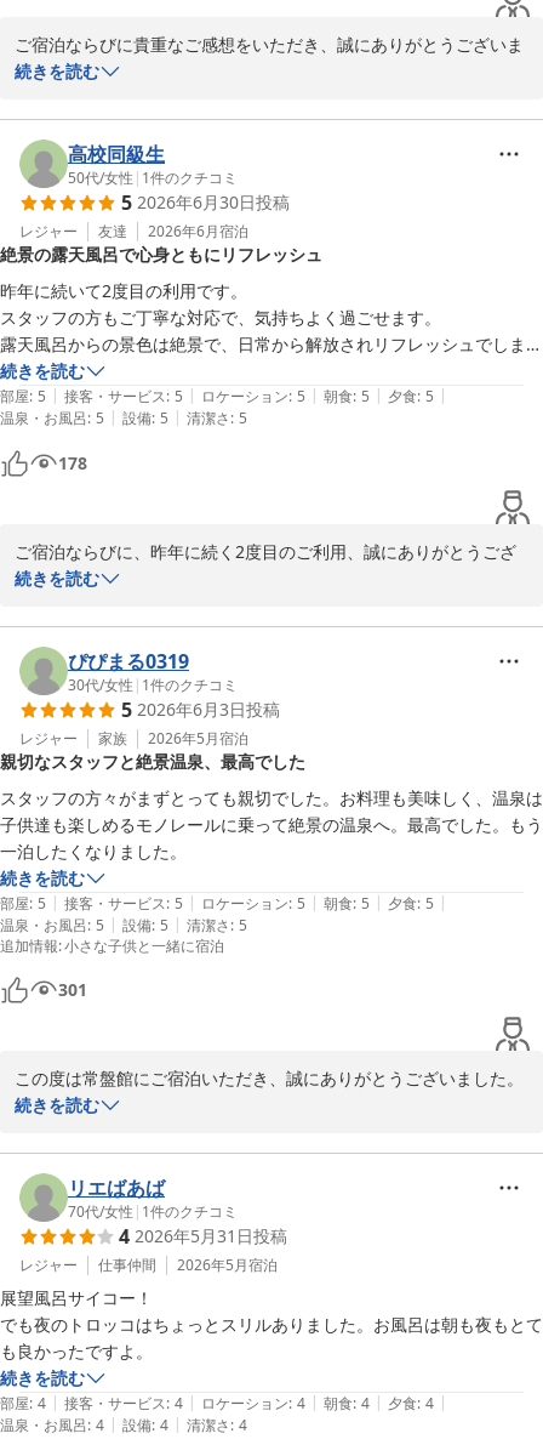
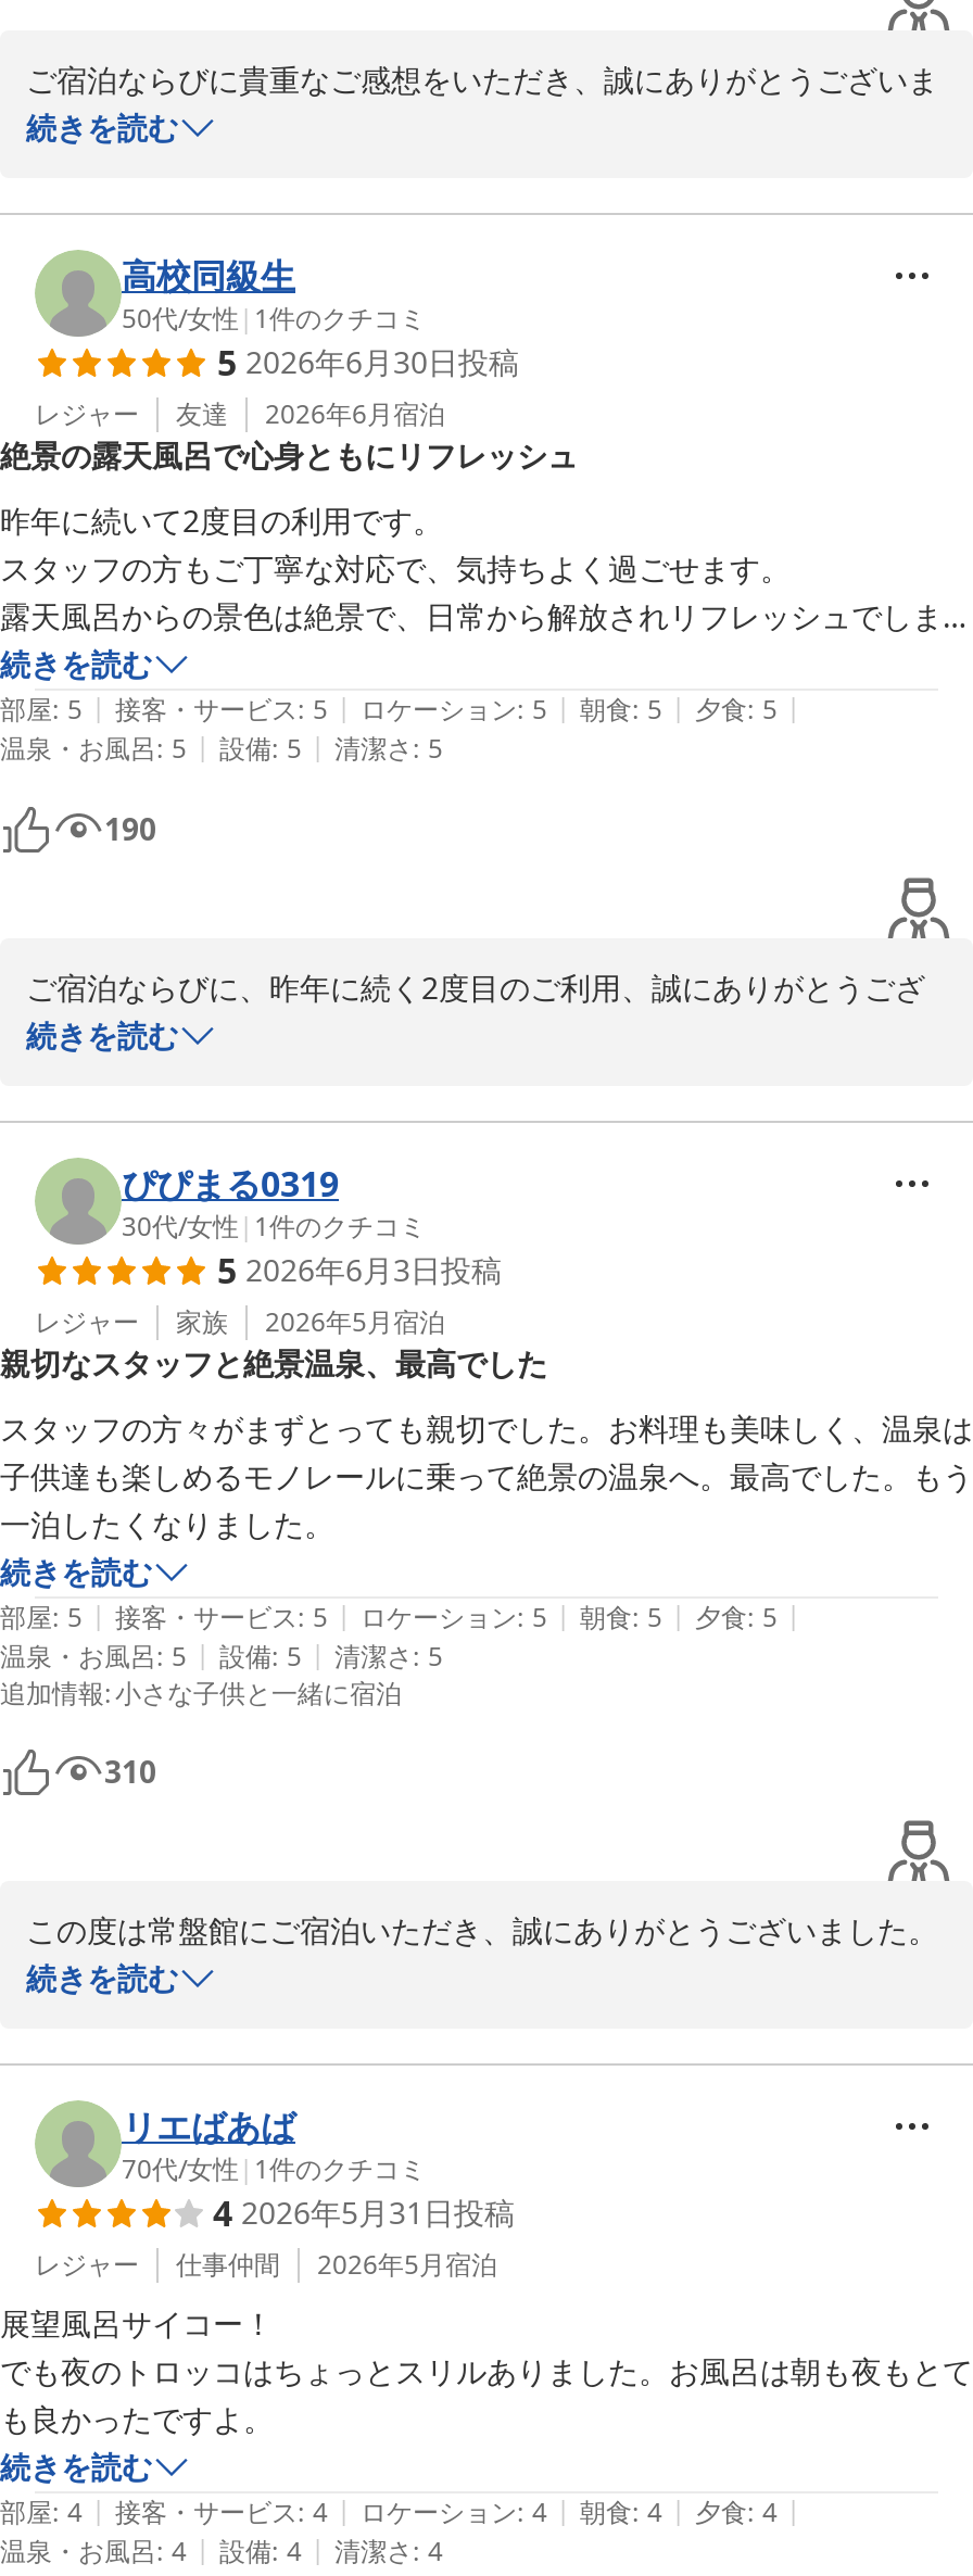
- 178
+ 190

- 301
+ 310
